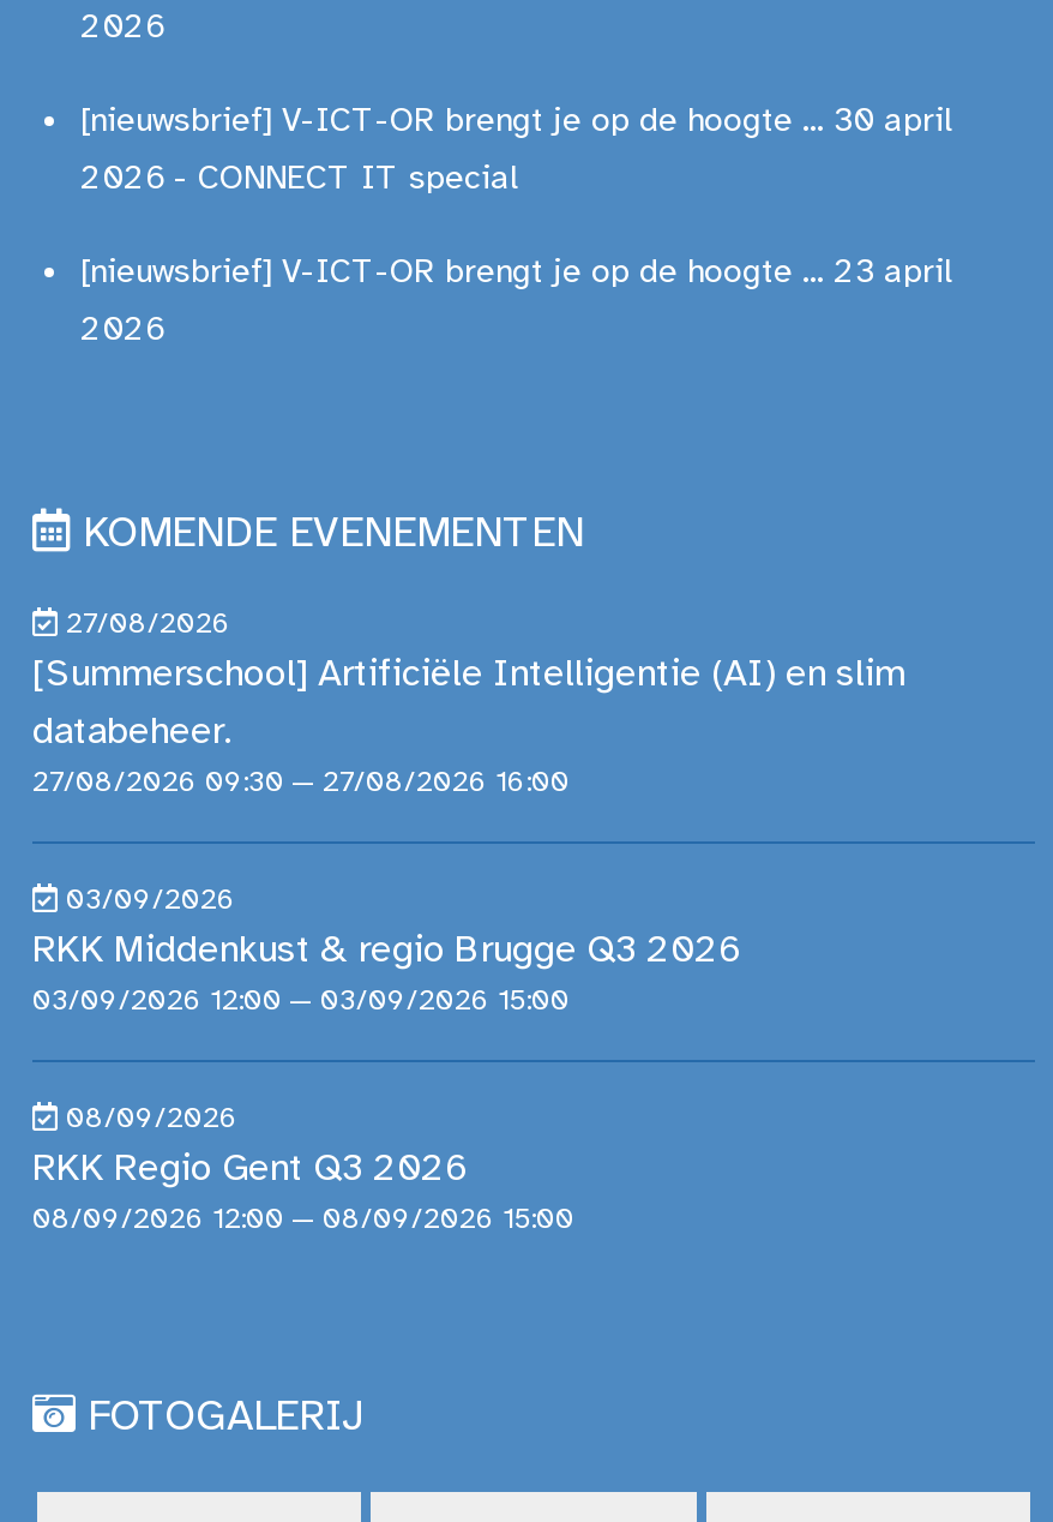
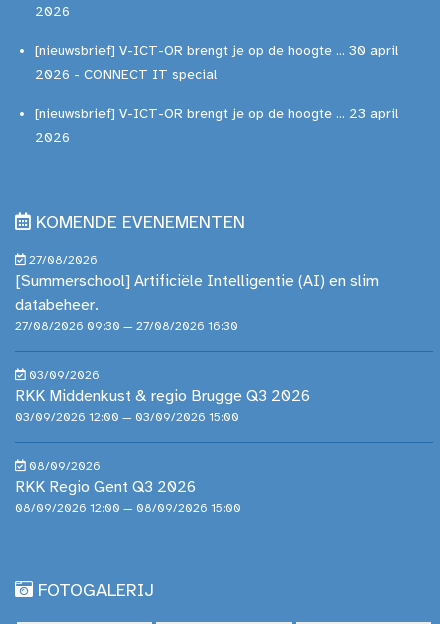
- 27/08/2026 09:30 — 27/08/2026 16:00
+ 27/08/2026 09:30 — 27/08/2026 16:30
